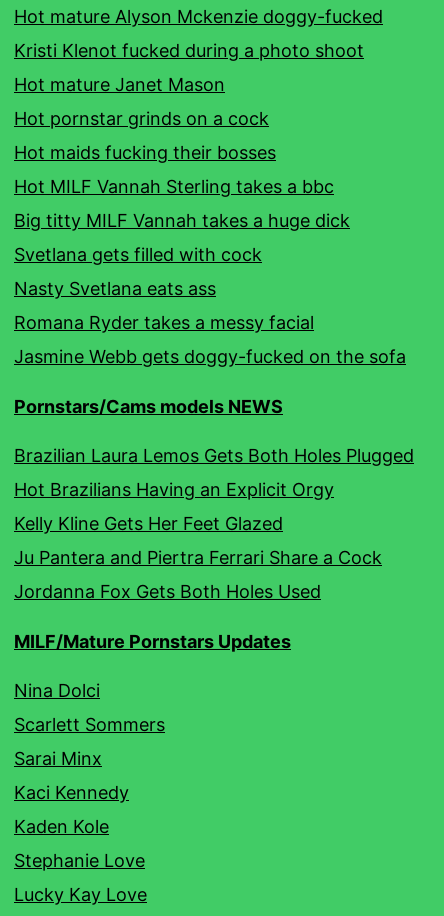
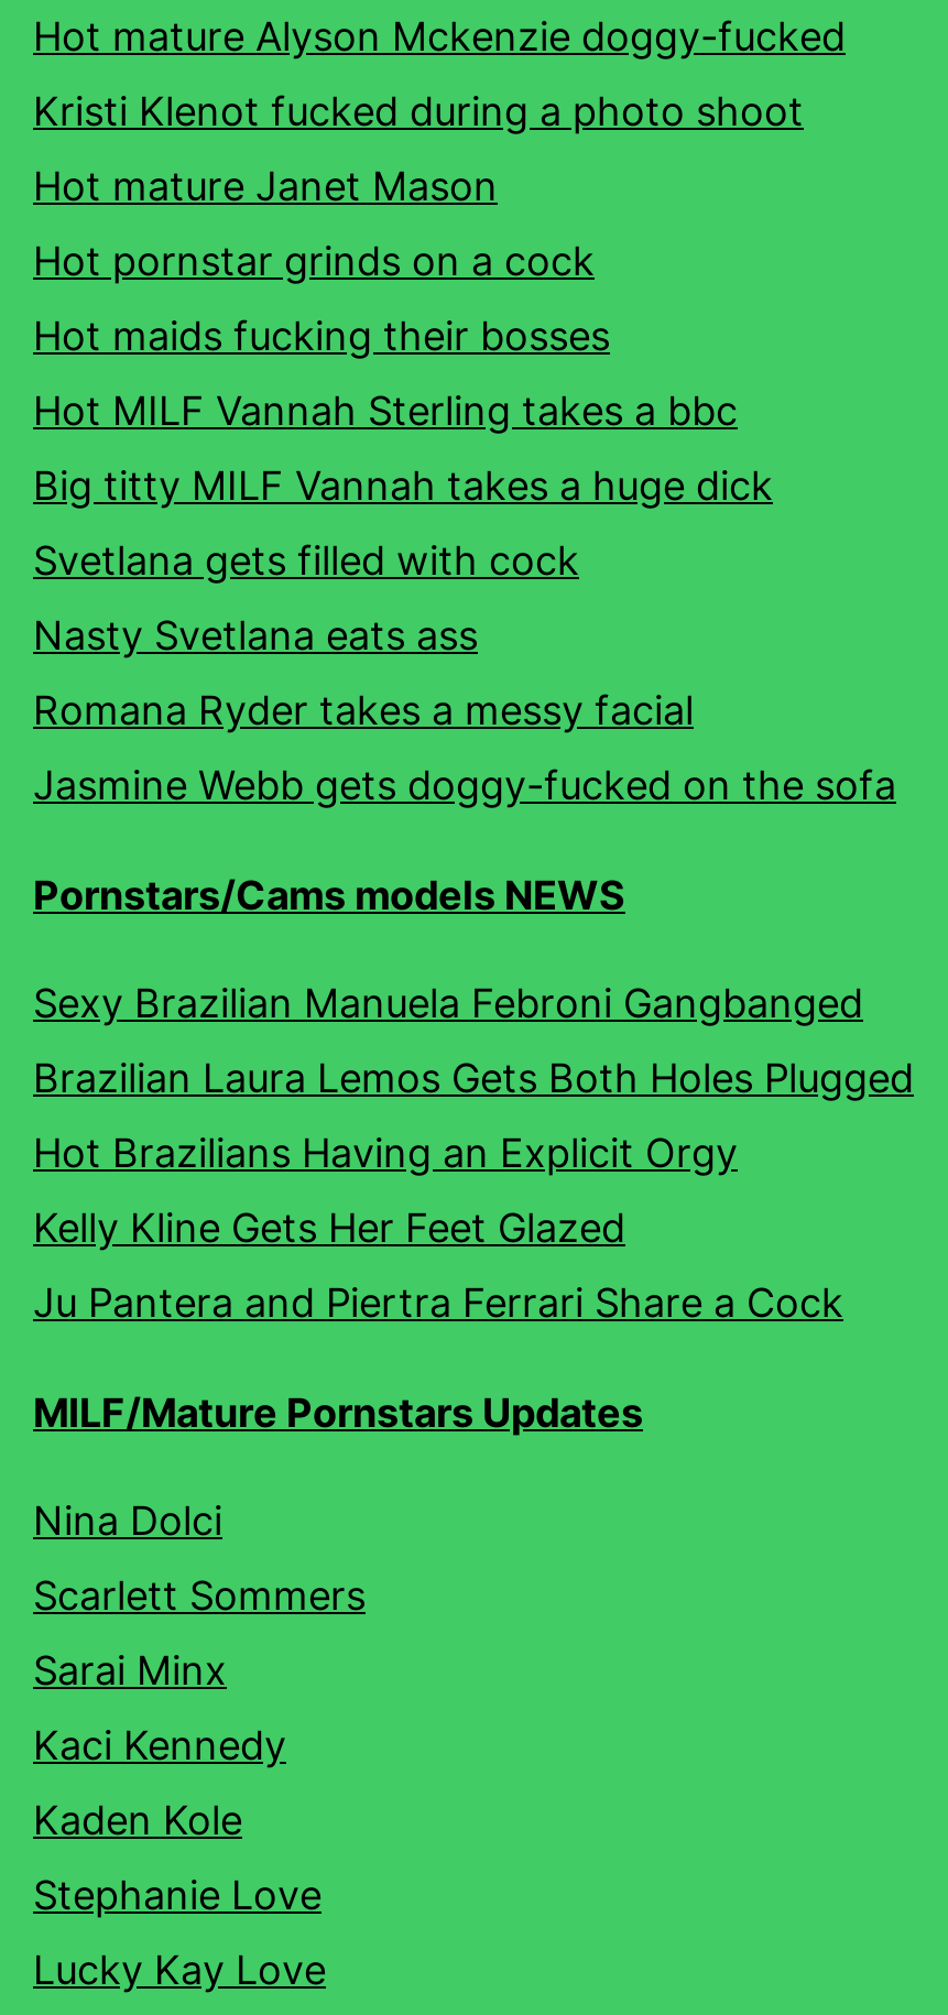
+ Sexy Brazilian Manuela Febroni Gangbanged

moved down: Brazilian Laura Lemos Gets Both Holes Plugged | Hot Brazilians Having an Explicit Orgy | Kelly Kline Gets Her Feet Glazed | Ju Pantera and Piertra Ferrari Share a Cock

- Jordanna Fox Gets Both Holes Used
